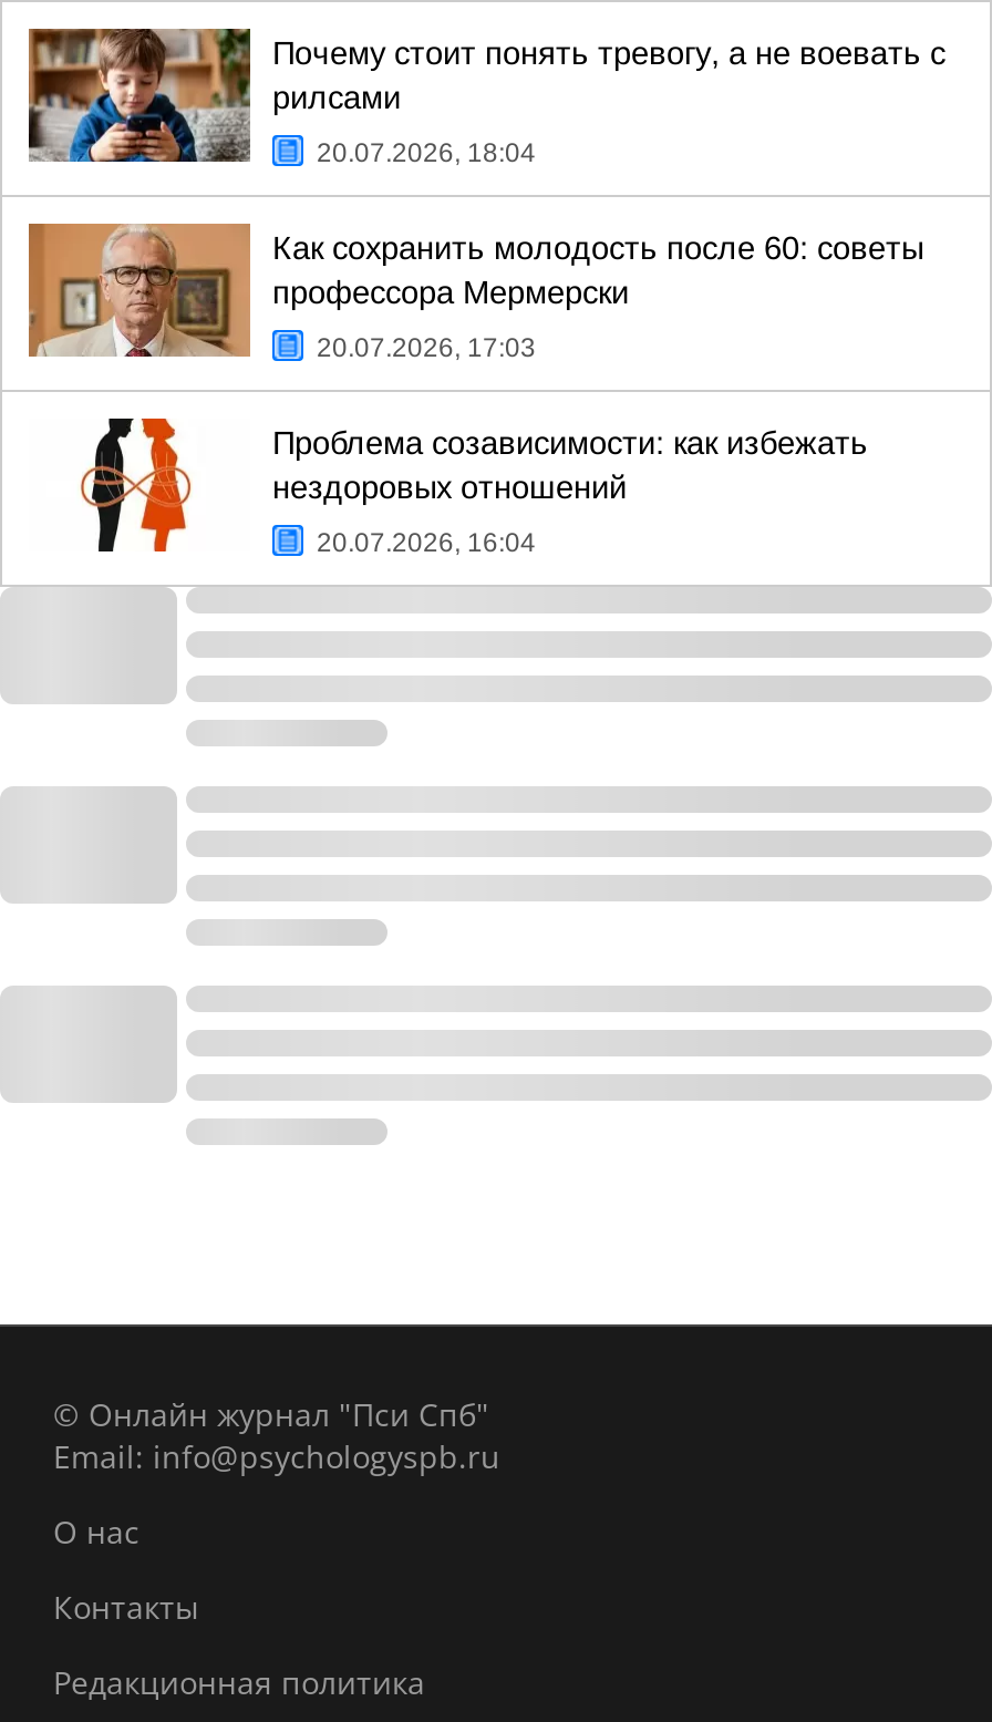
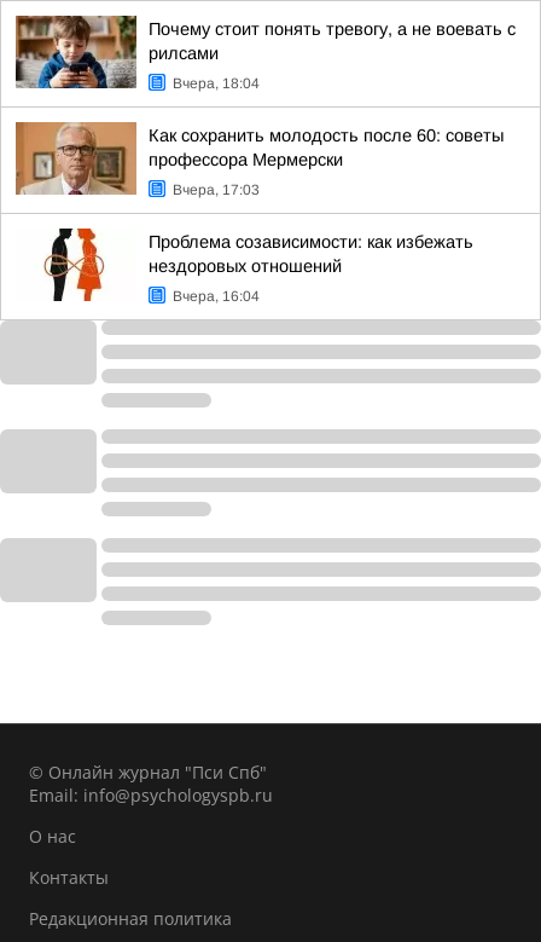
- 20.07.2026, 18:04
+ Вчера, 18:04

- 20.07.2026, 17:03
+ Вчера, 17:03

- 20.07.2026, 16:04
+ Вчера, 16:04
